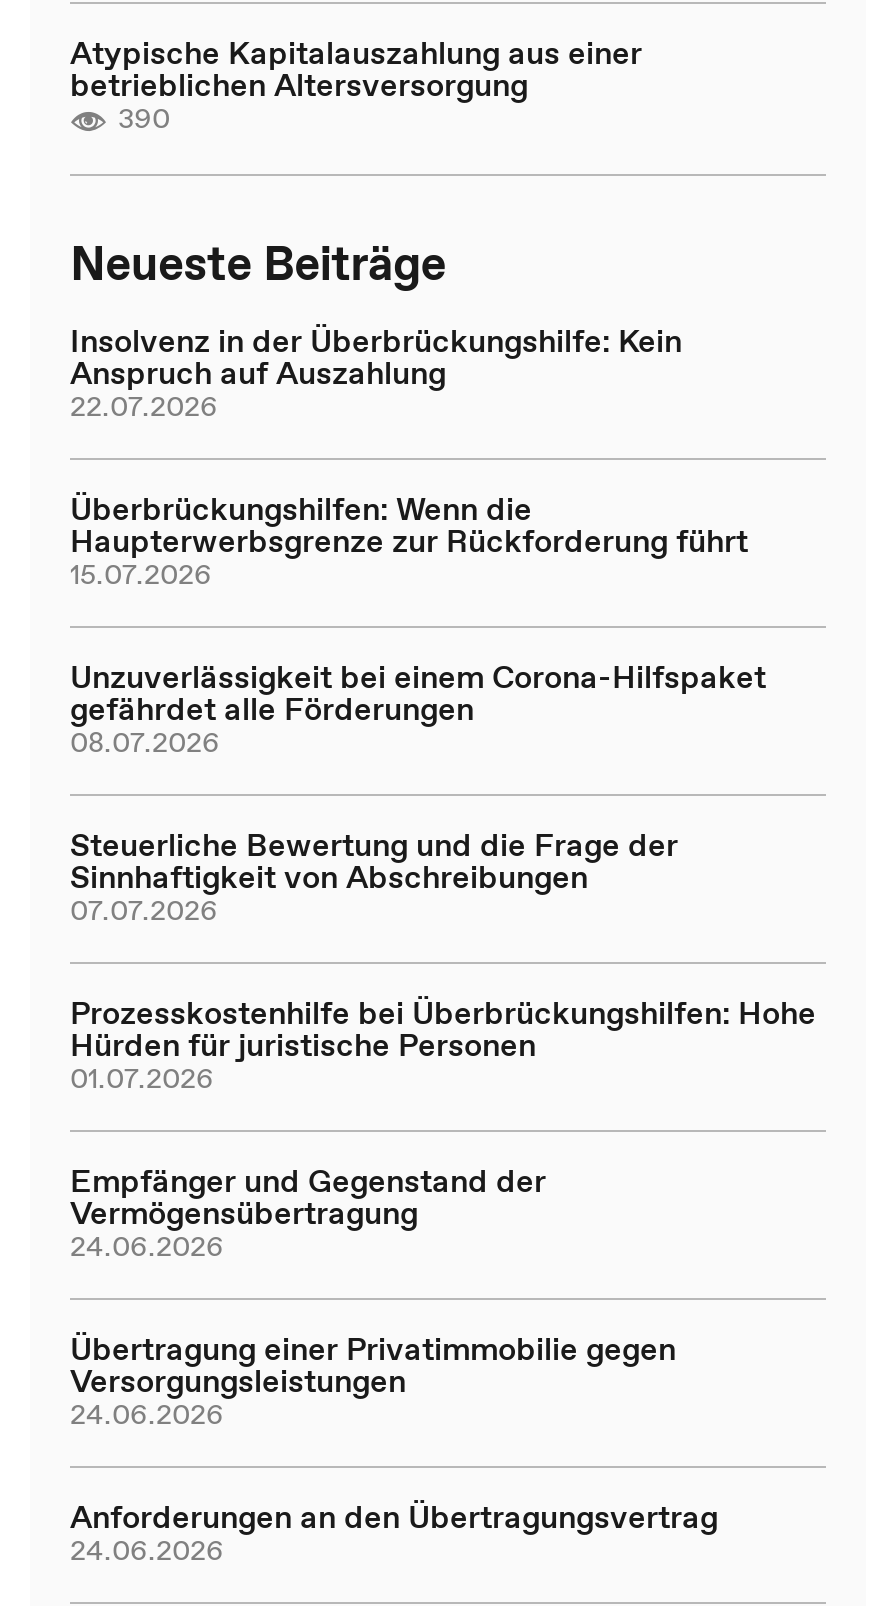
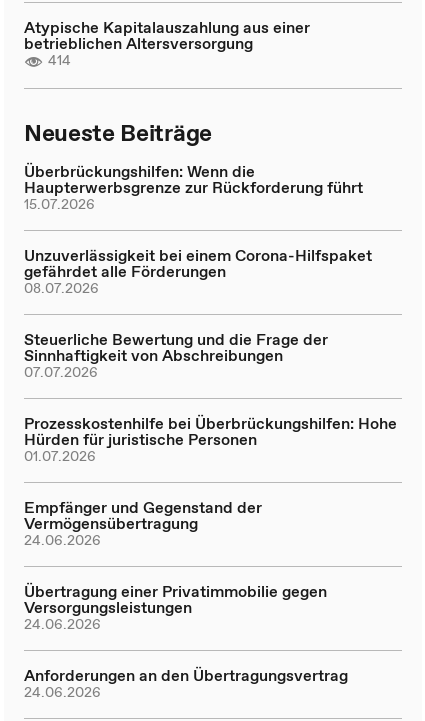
- 390
+ 414

- Insolvenz in der Überbrückungshilfe: Kein
- Anspruch auf Auszahlung
- 22.07.2026
